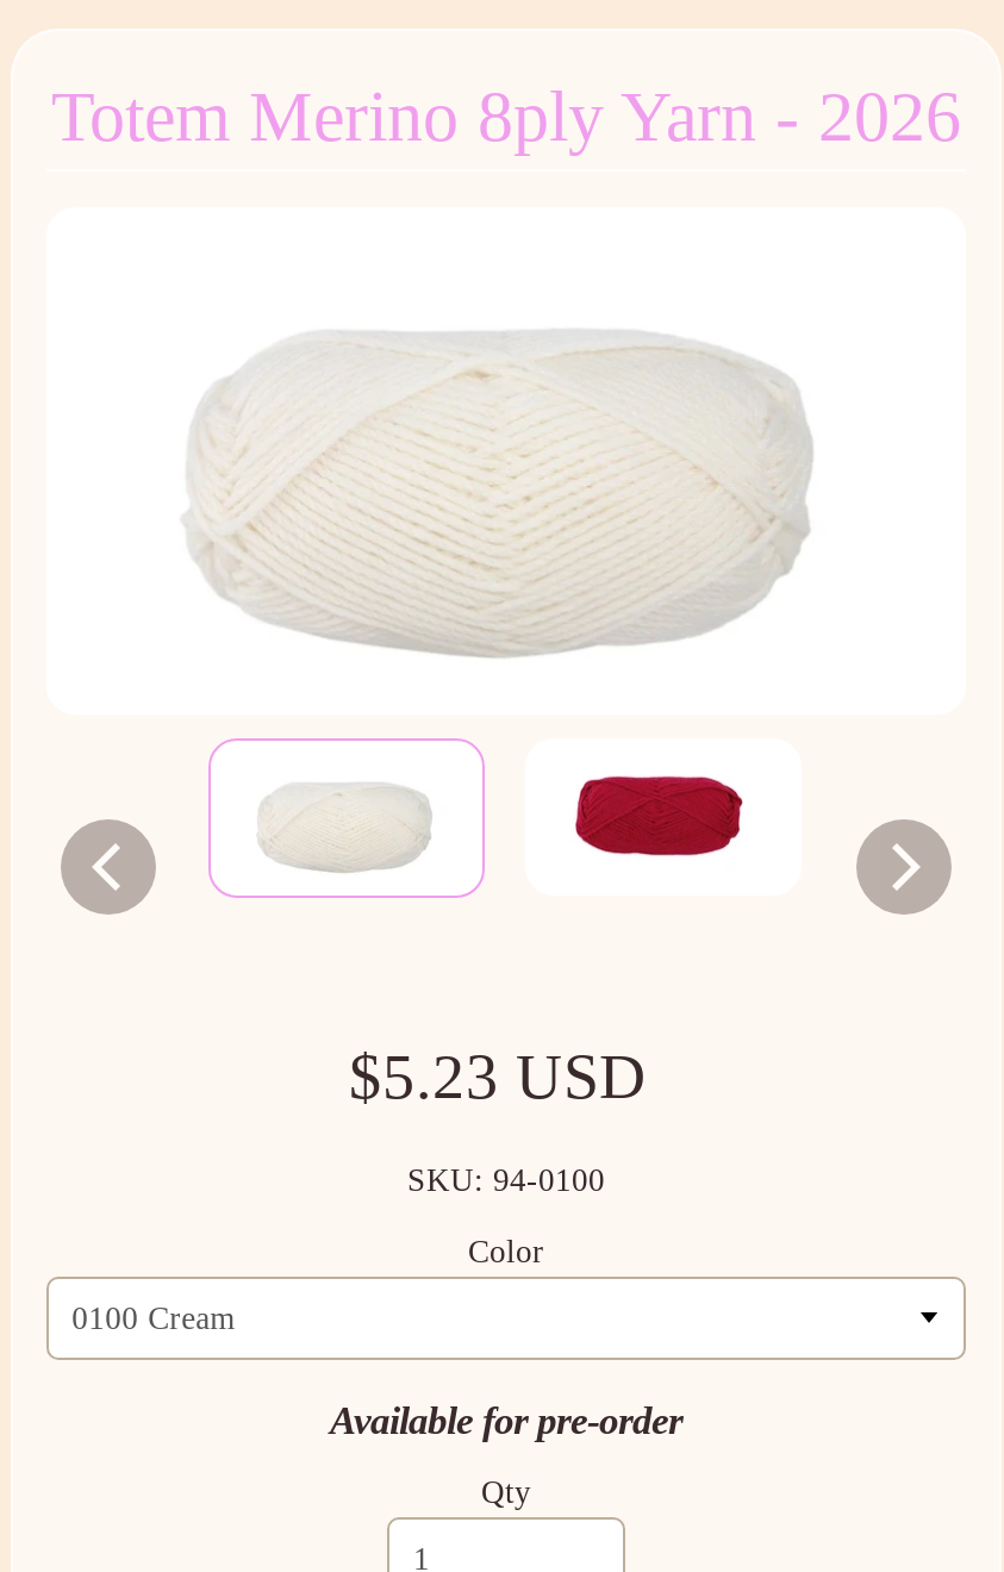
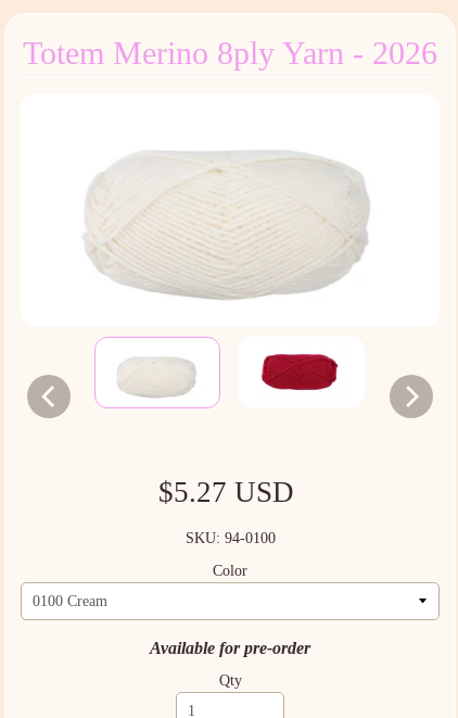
- $5.23 USD
+ $5.27 USD
